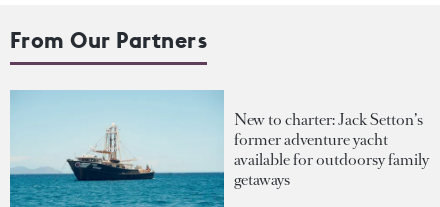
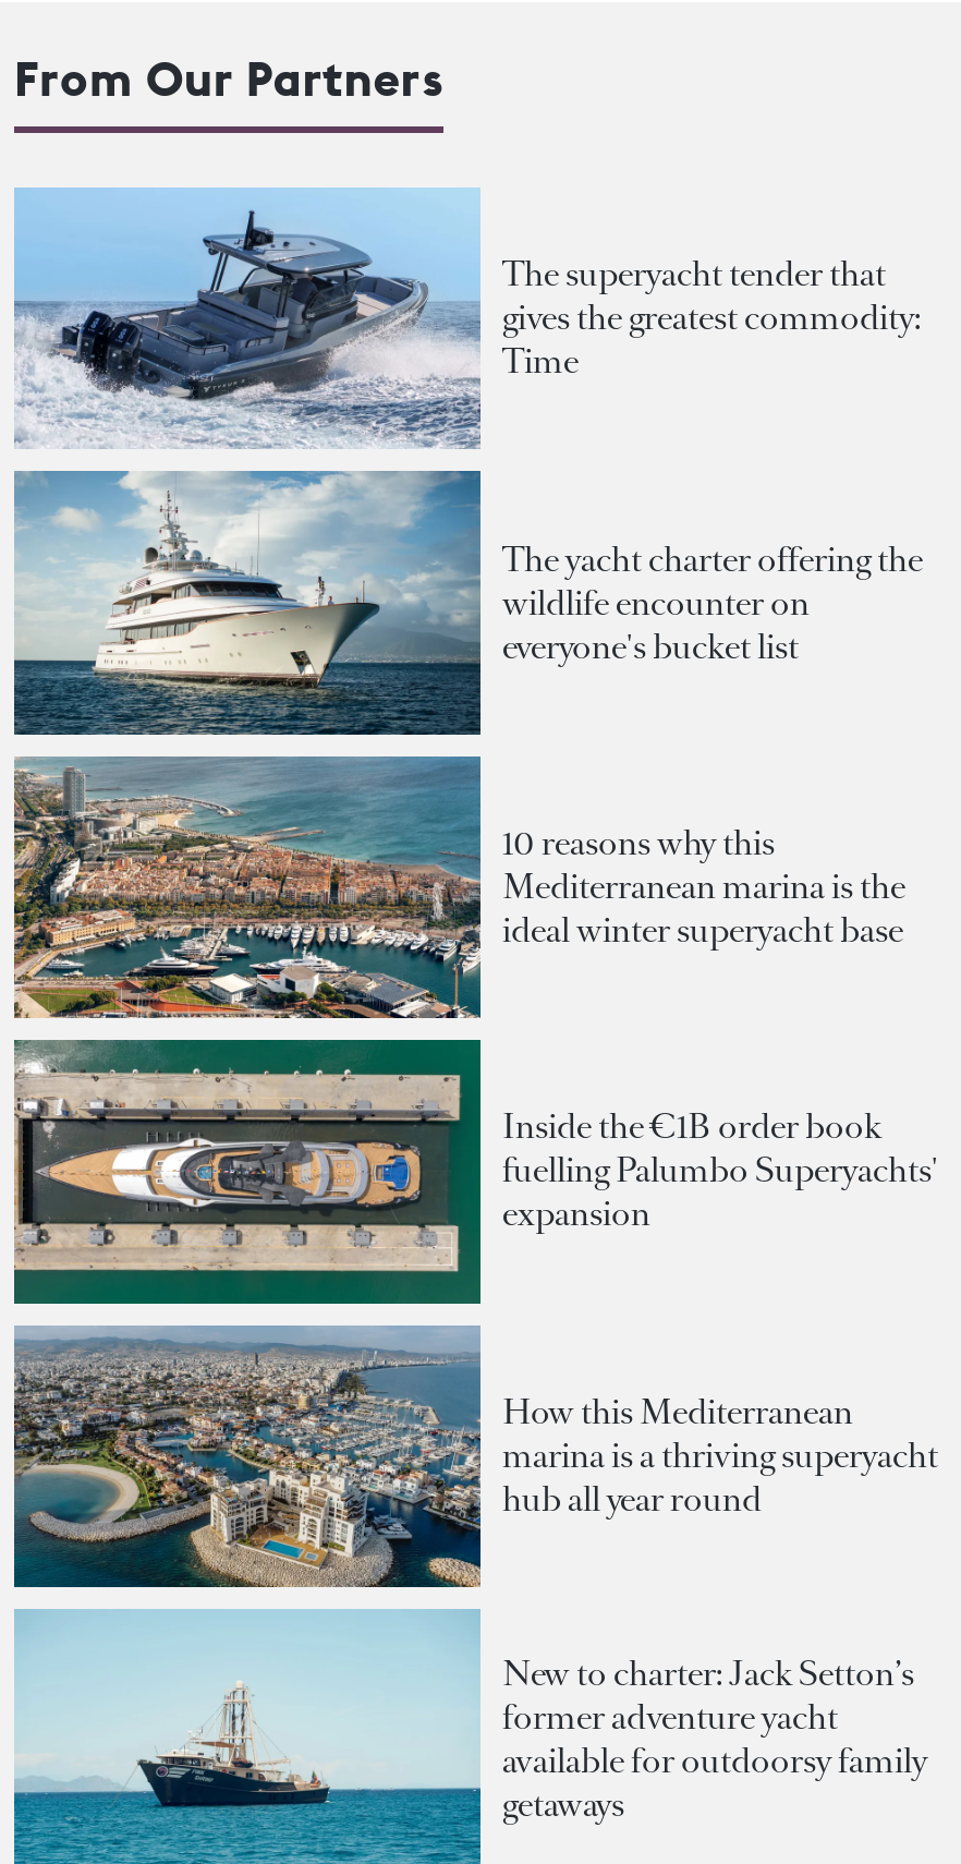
+ [image]
+ 10 reasons why this
+ Mediterranean marina is the
+ ideal winter superyacht base

+ [image]
+ Inside the €1B order book
+ fuelling Palumbo Superyachts'
+ expansion

+ [image]
+ How this Mediterranean
+ marina is a thriving superyacht
+ hub all year round

+ [image]
+ The superyacht tender that
+ gives the greatest commodity:
+ Time

+ [image]
+ The yacht charter offering the
+ wildlife encounter on
+ everyone's bucket list
